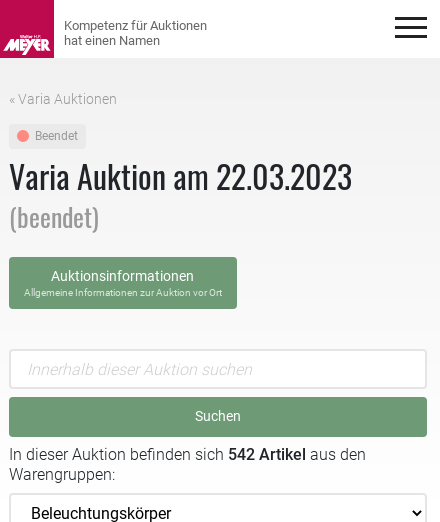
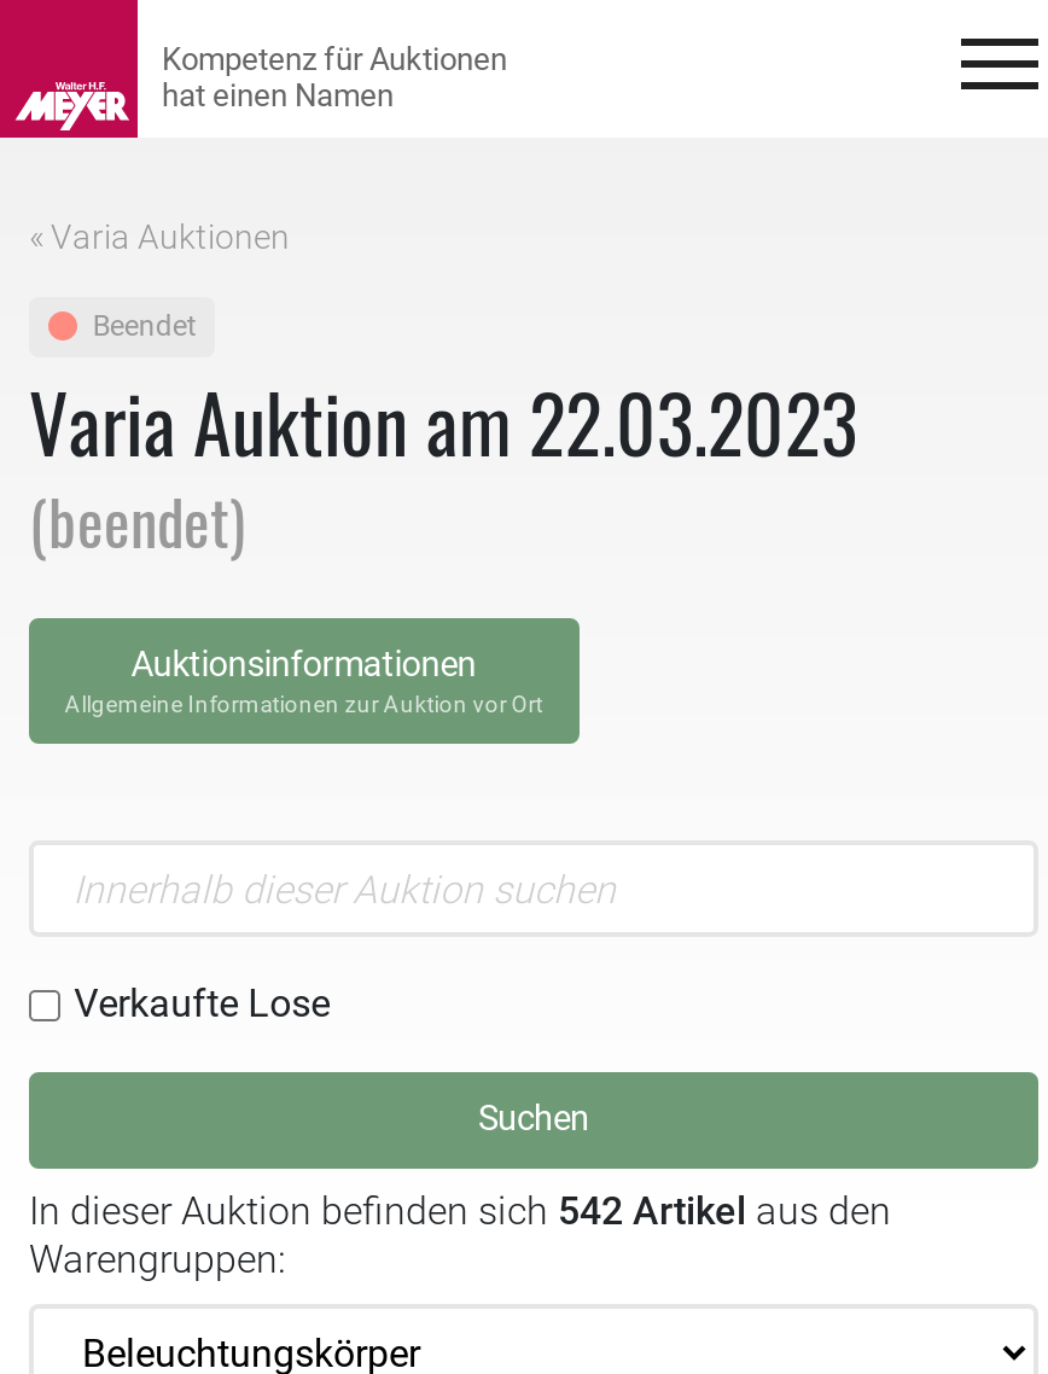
+ Verkaufte Lose
